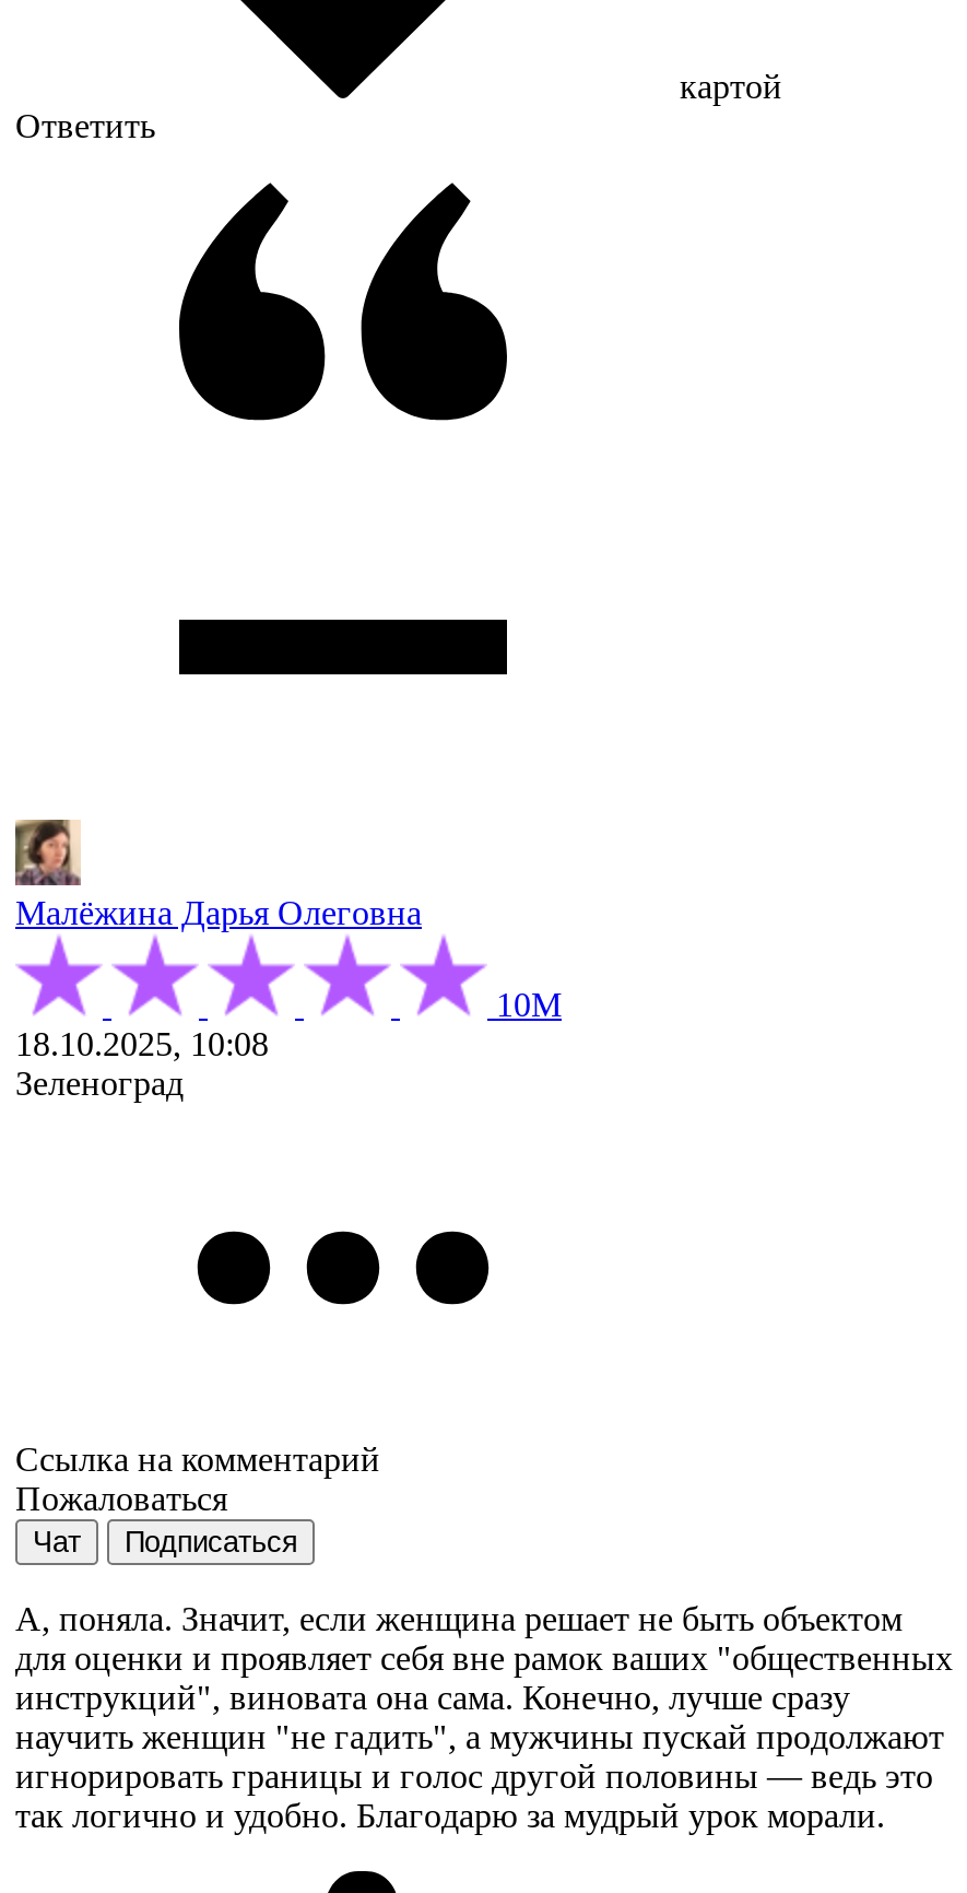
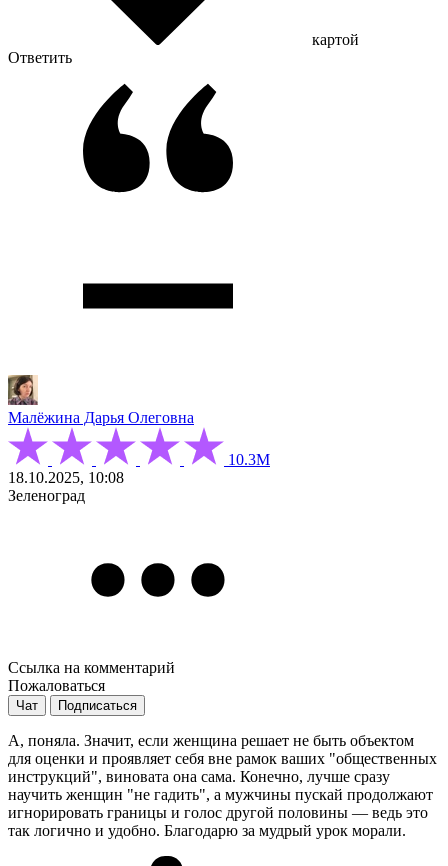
- 10М
+ 10.3М
